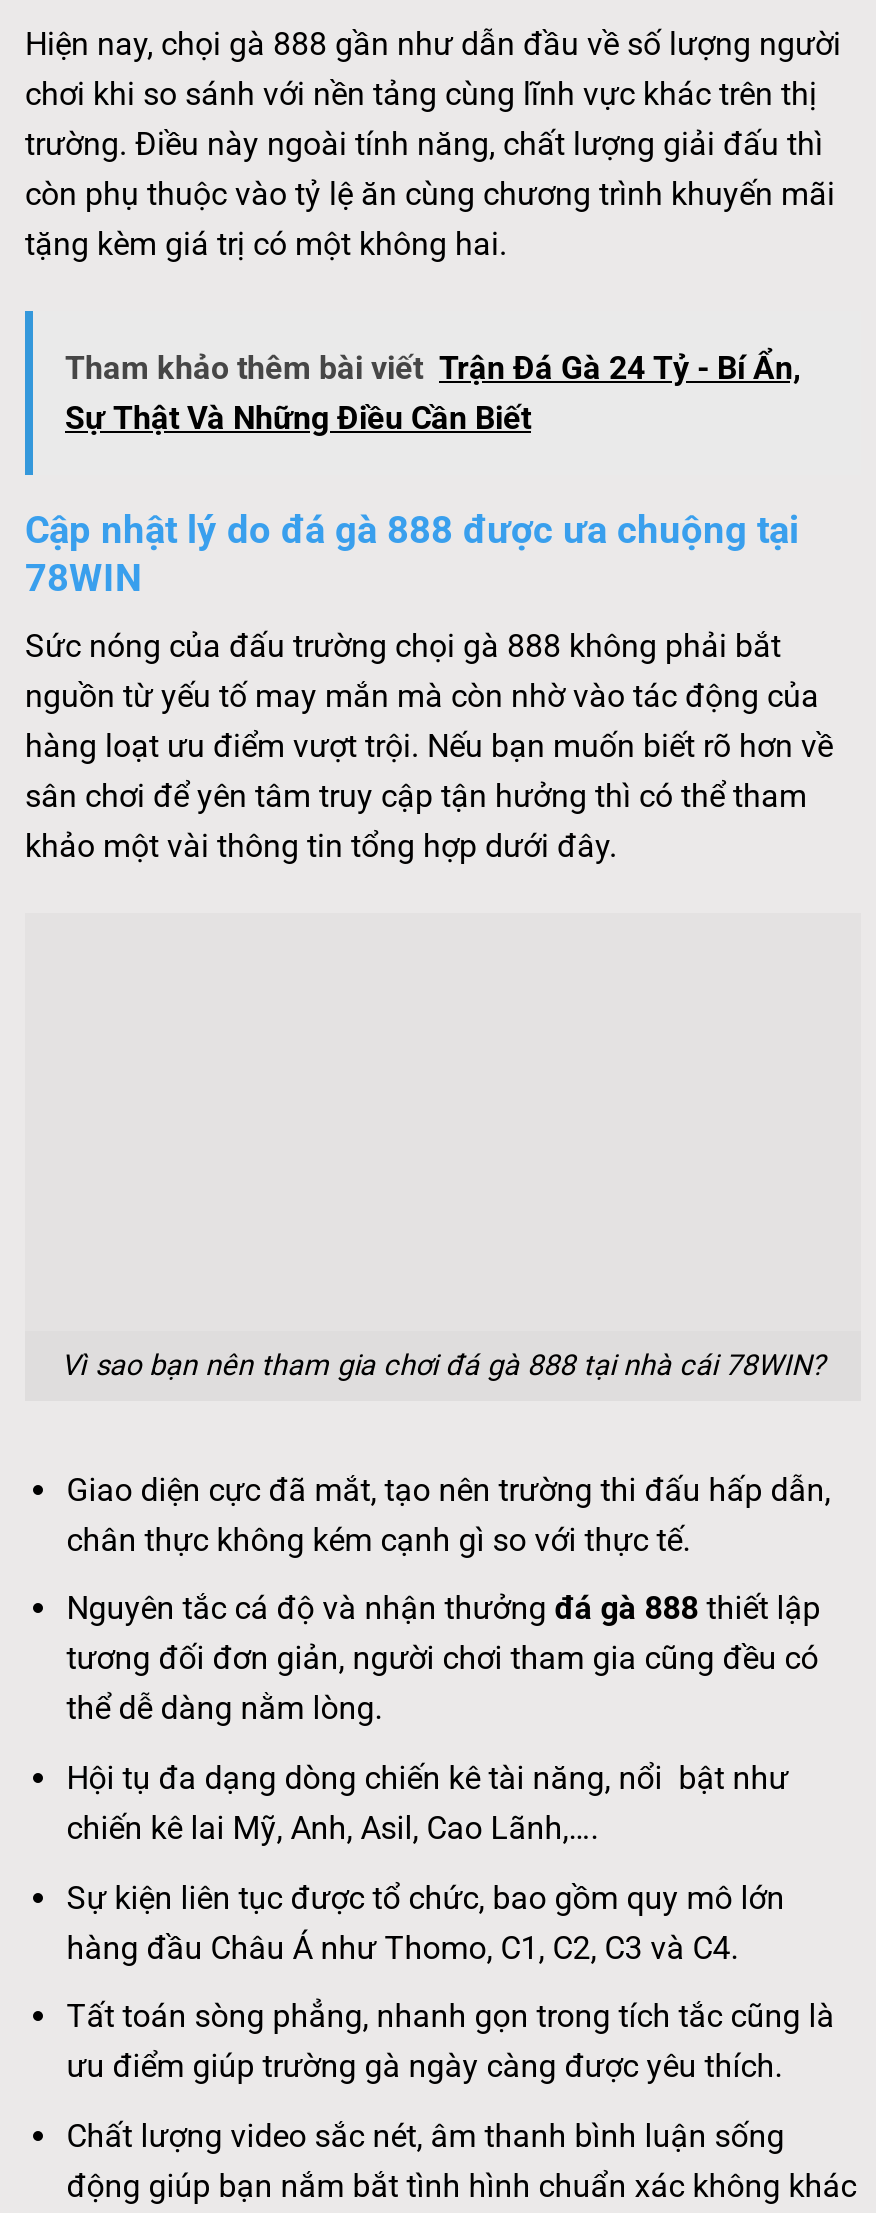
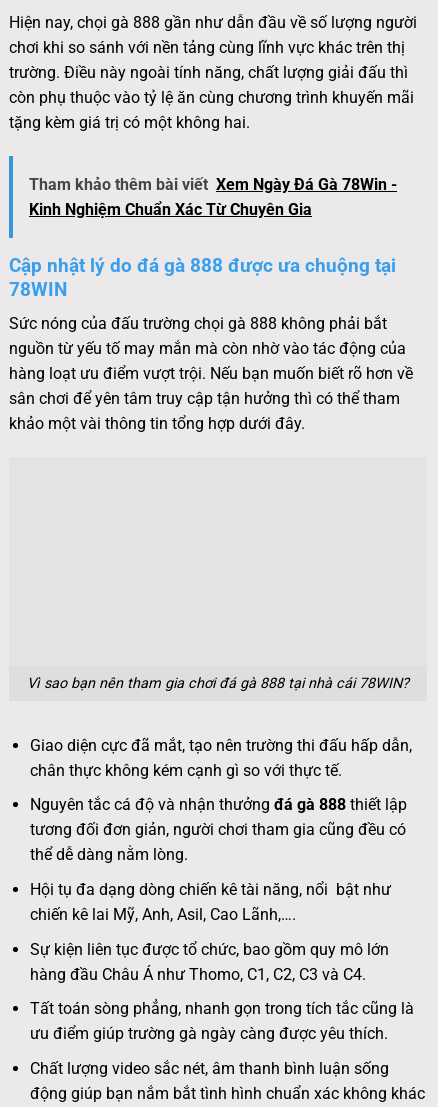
- Tham khảo thêm bài viết Trận Đá Gà 24 Tỷ - Bí Ẩn,
- Sự Thật Và Những Điều Cần Biết
+ Tham khảo thêm bài viết Xem Ngày Đá Gà 78Win -
+ Kinh Nghiệm Chuẩn Xác Từ Chuyên Gia
